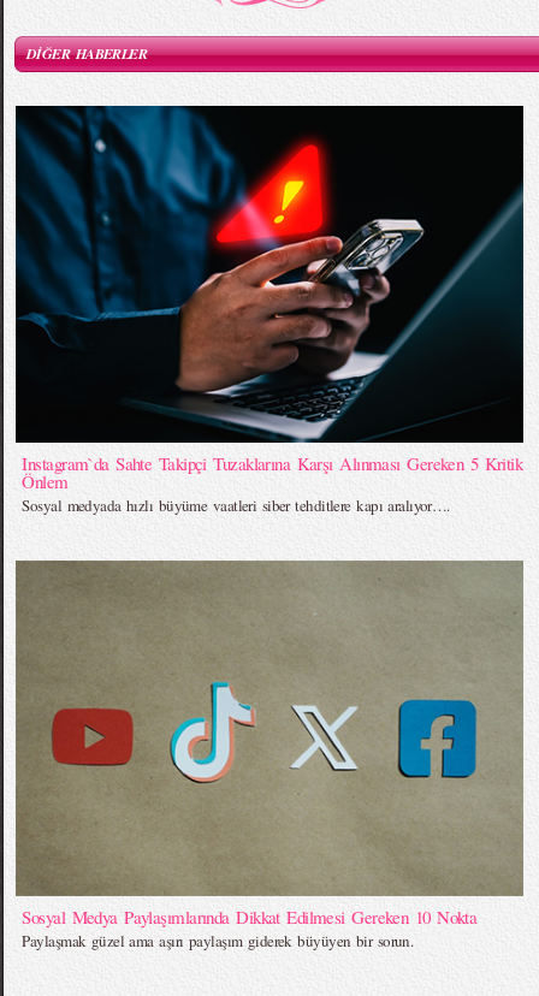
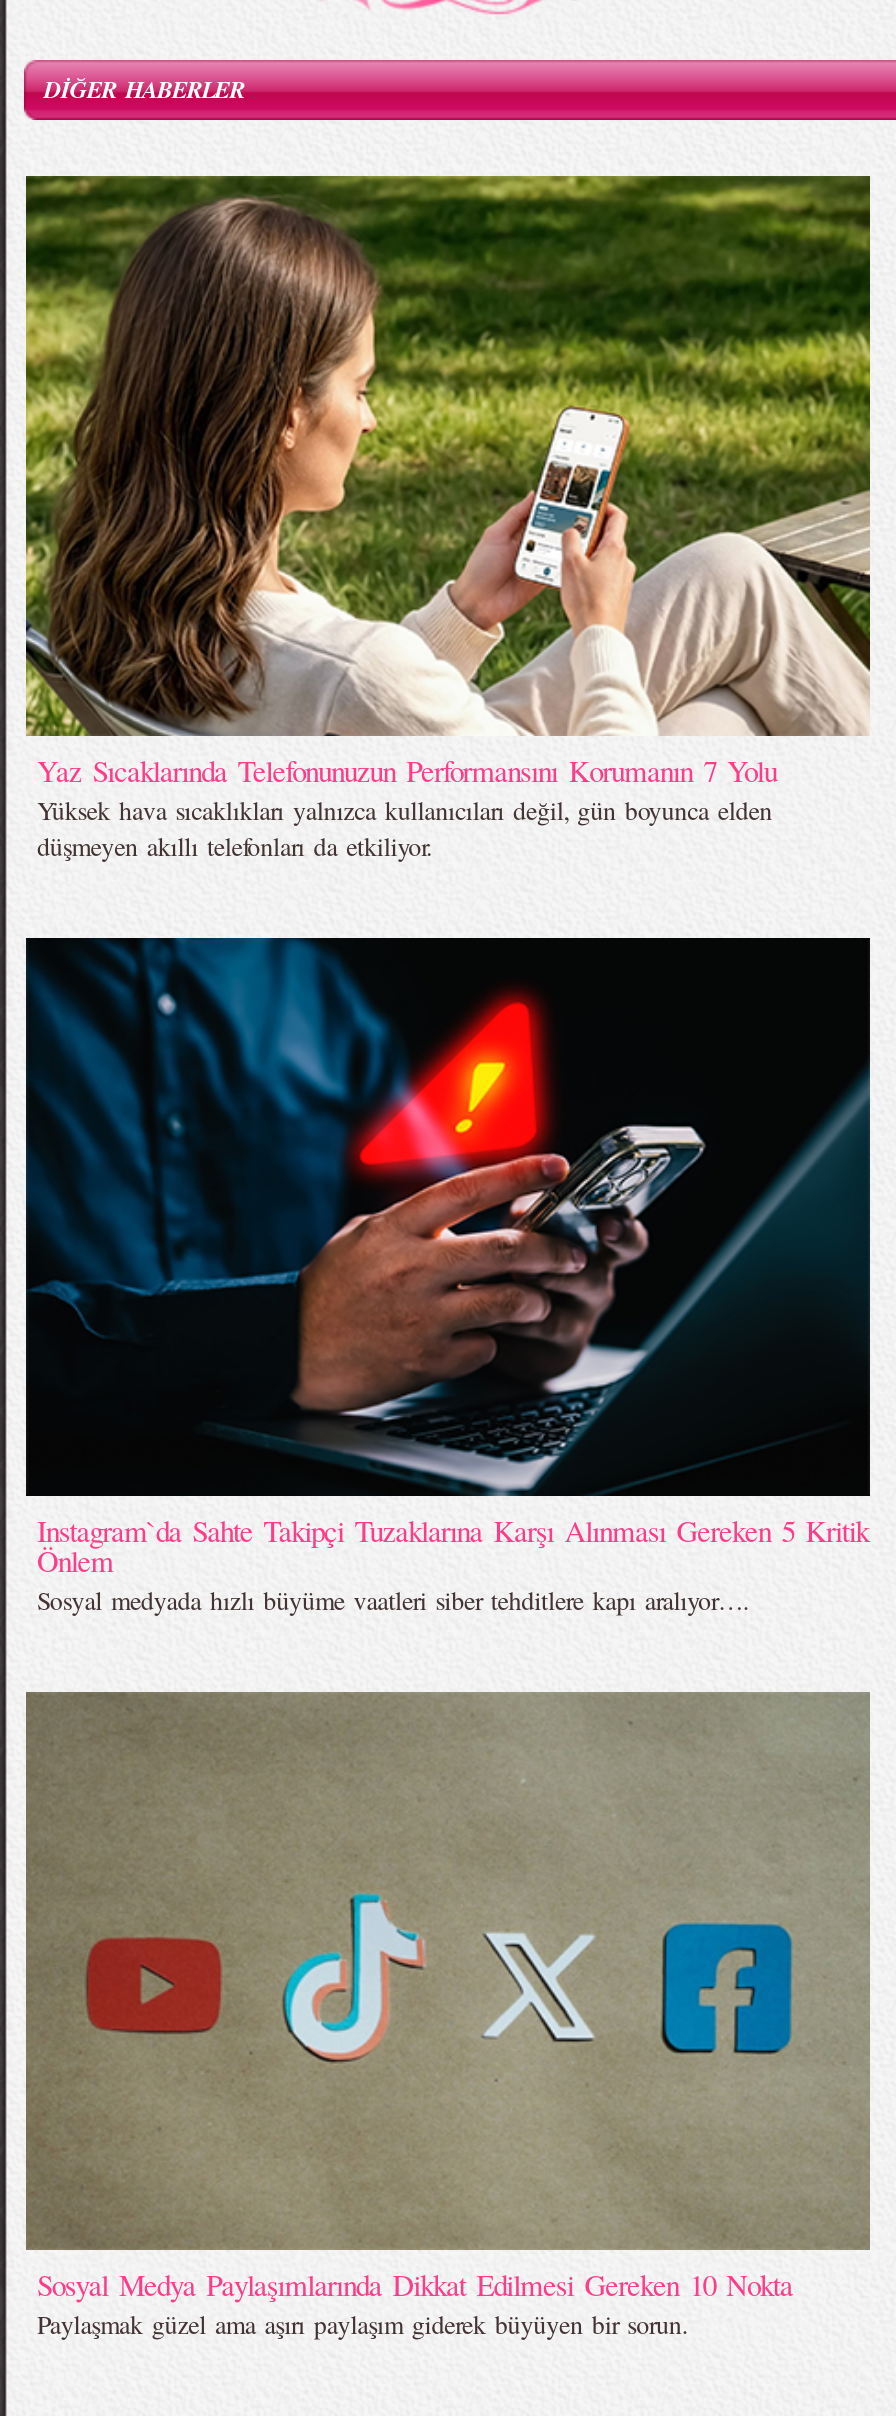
+ [image]
+ Yaz Sıcaklarında Telefonunuzun Performansını Korumanın 7 Yolu
+ Yüksek hava sıcaklıkları yalnızca kullanıcıları değil, gün boyunca elden
+ düşmeyen akıllı telefonları da etkiliyor.
